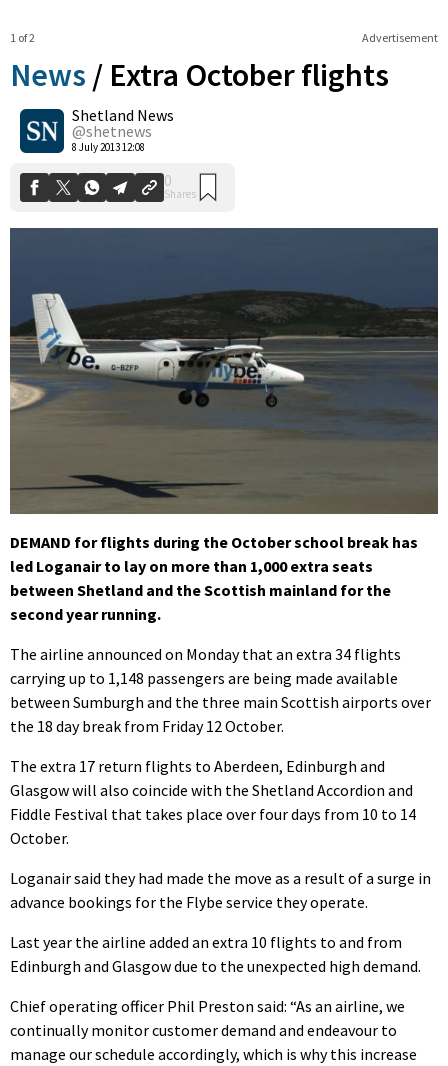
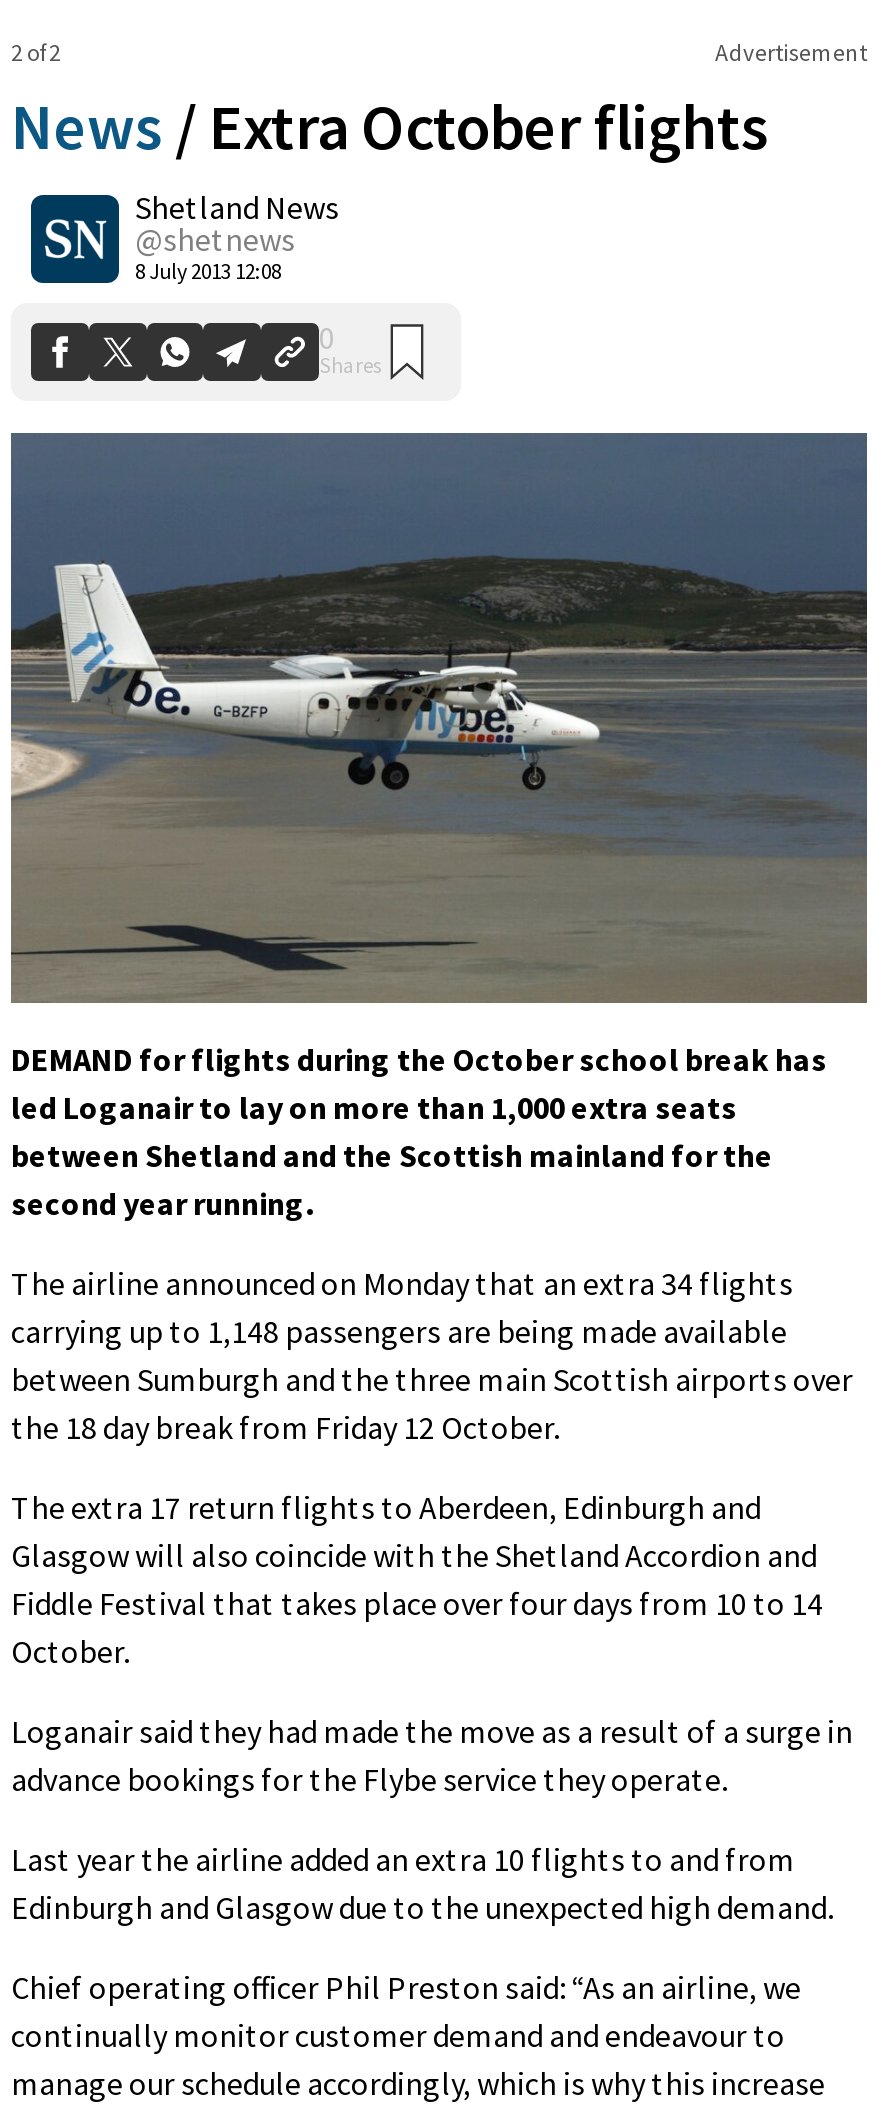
- 1 of 2
+ 2 of 2
